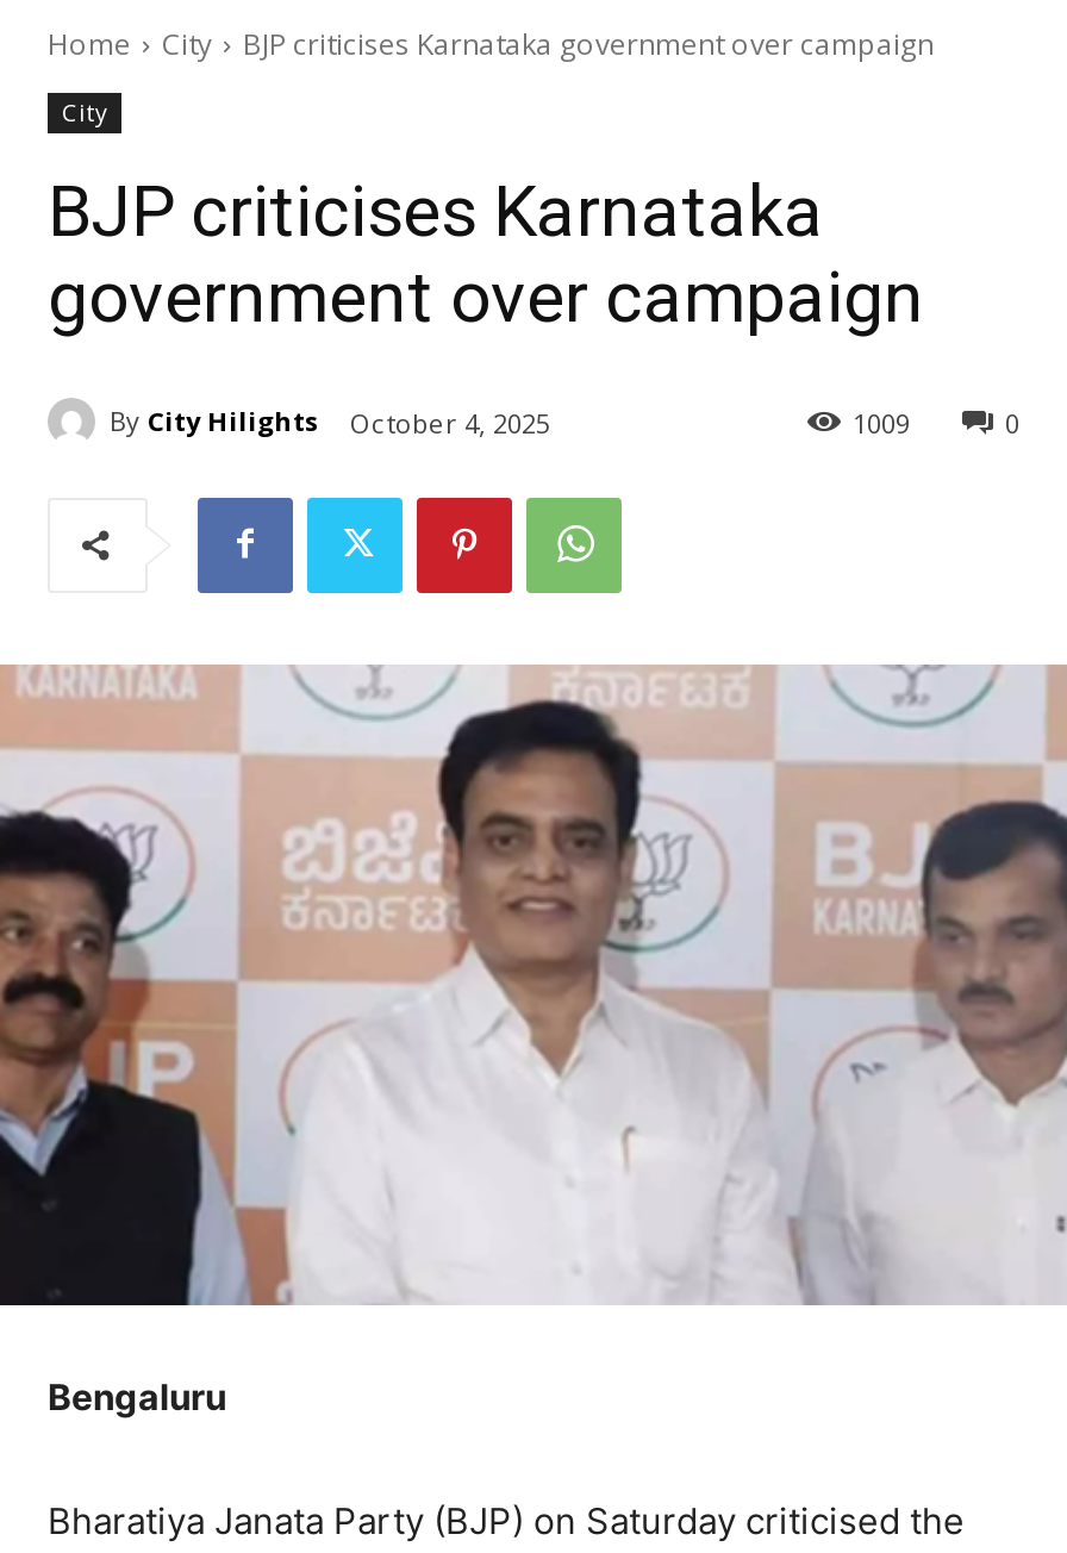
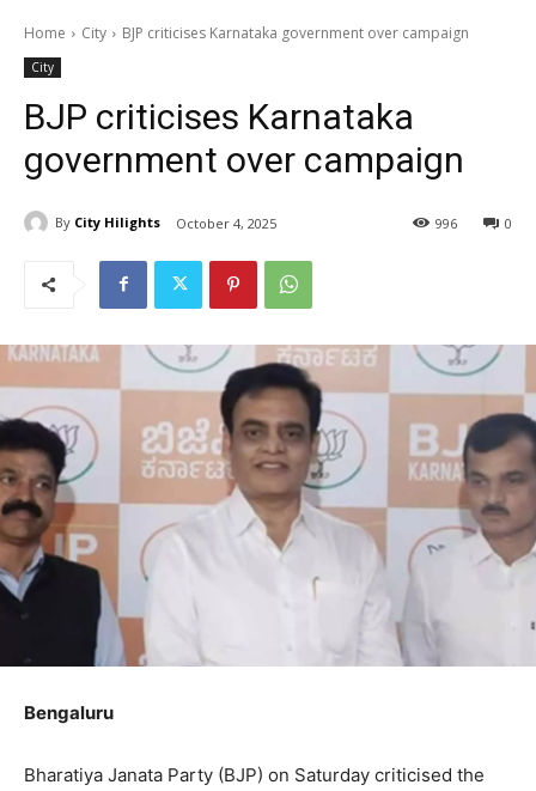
- 1009
+ 996
